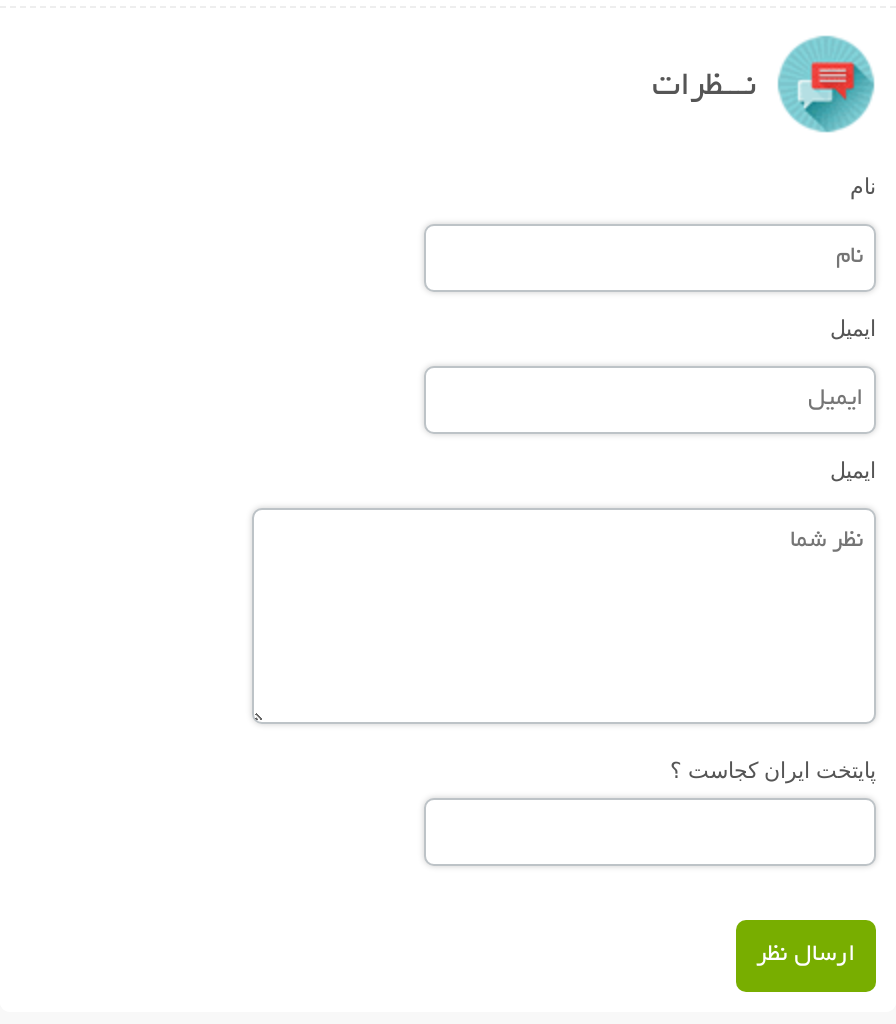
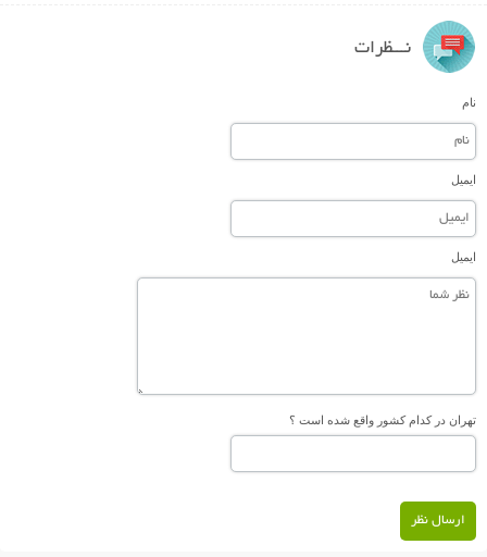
- پایتخت ایران کجاست ؟
+ تهران در کدام کشور واقع شده است ؟
